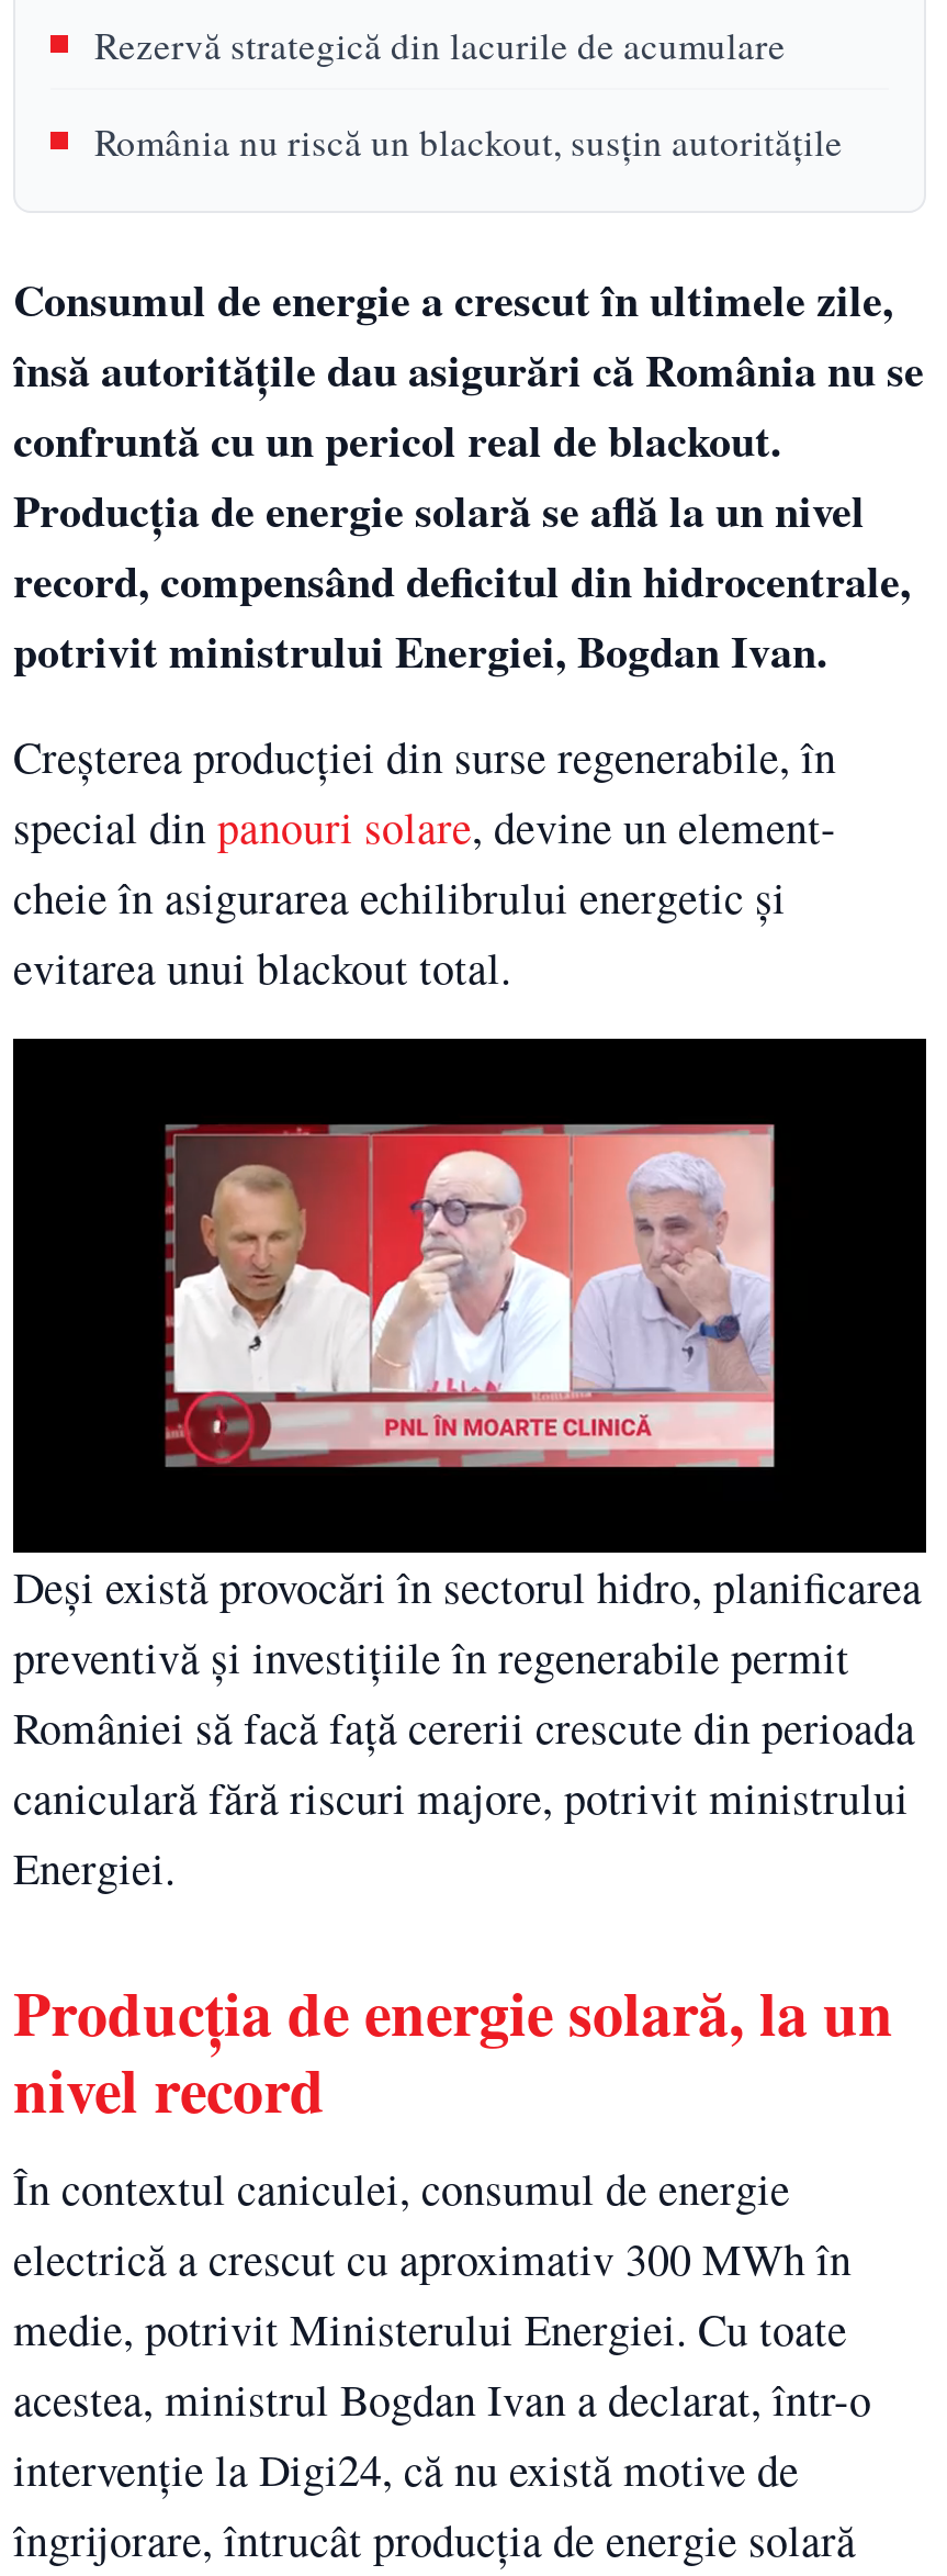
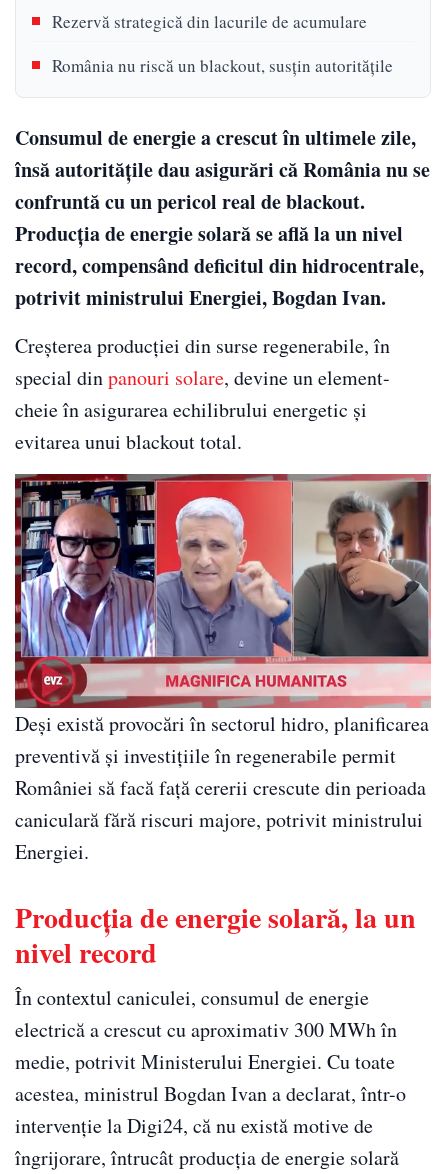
- [image]
+ [image]
